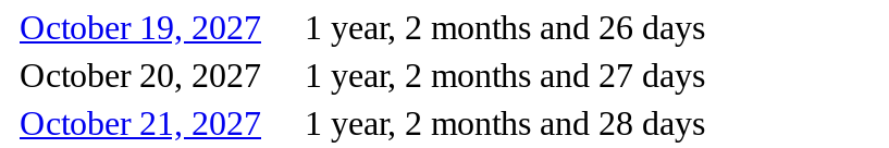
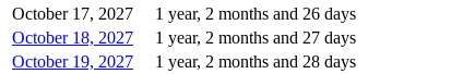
- October 19, 2027 1 year, 2 months and 26 days
+ October 17, 2027 1 year, 2 months and 26 days

- October 20, 2027 1 year, 2 months and 27 days
+ October 18, 2027 1 year, 2 months and 27 days

- October 21, 2027 1 year, 2 months and 28 days
+ October 19, 2027 1 year, 2 months and 28 days
